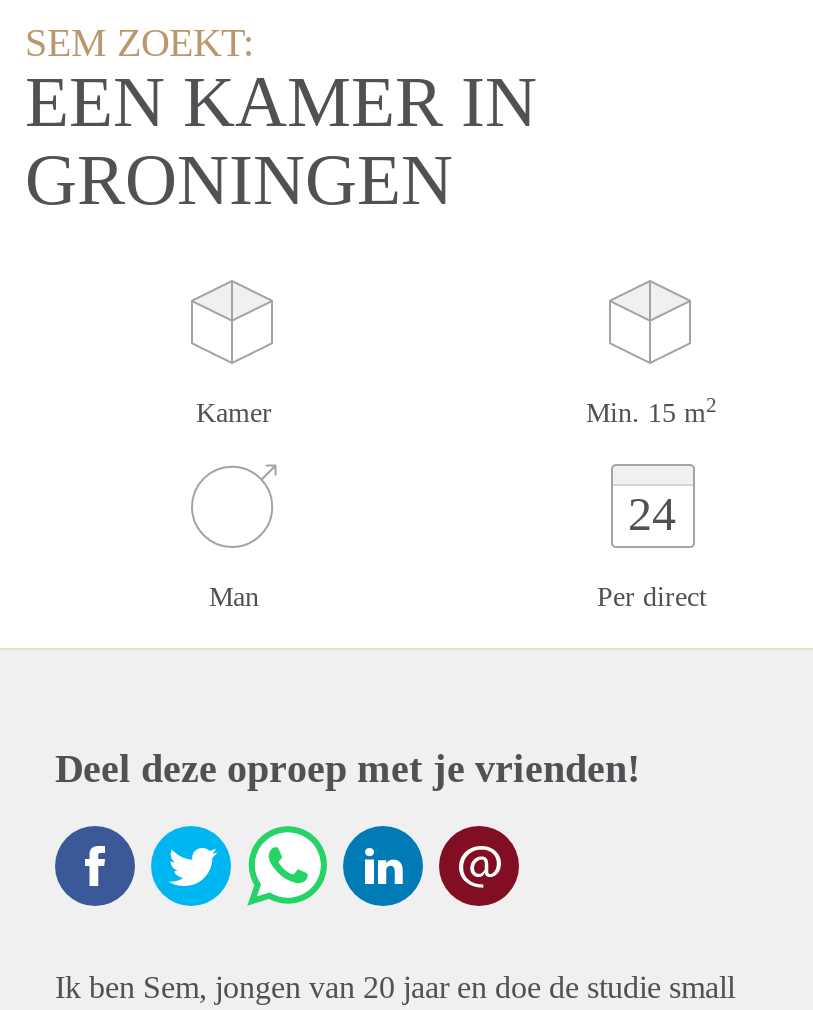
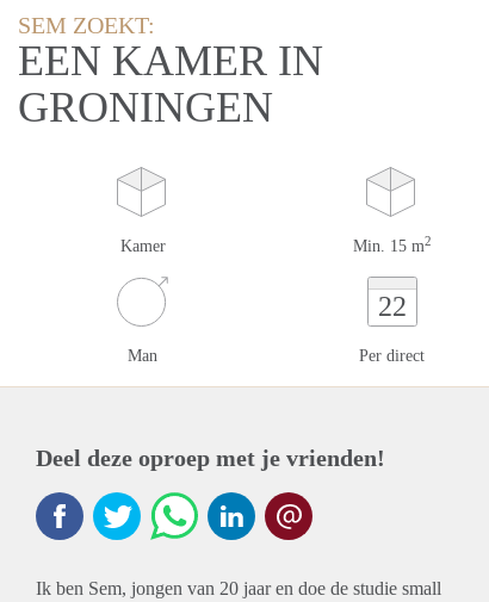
- 24
+ 22
